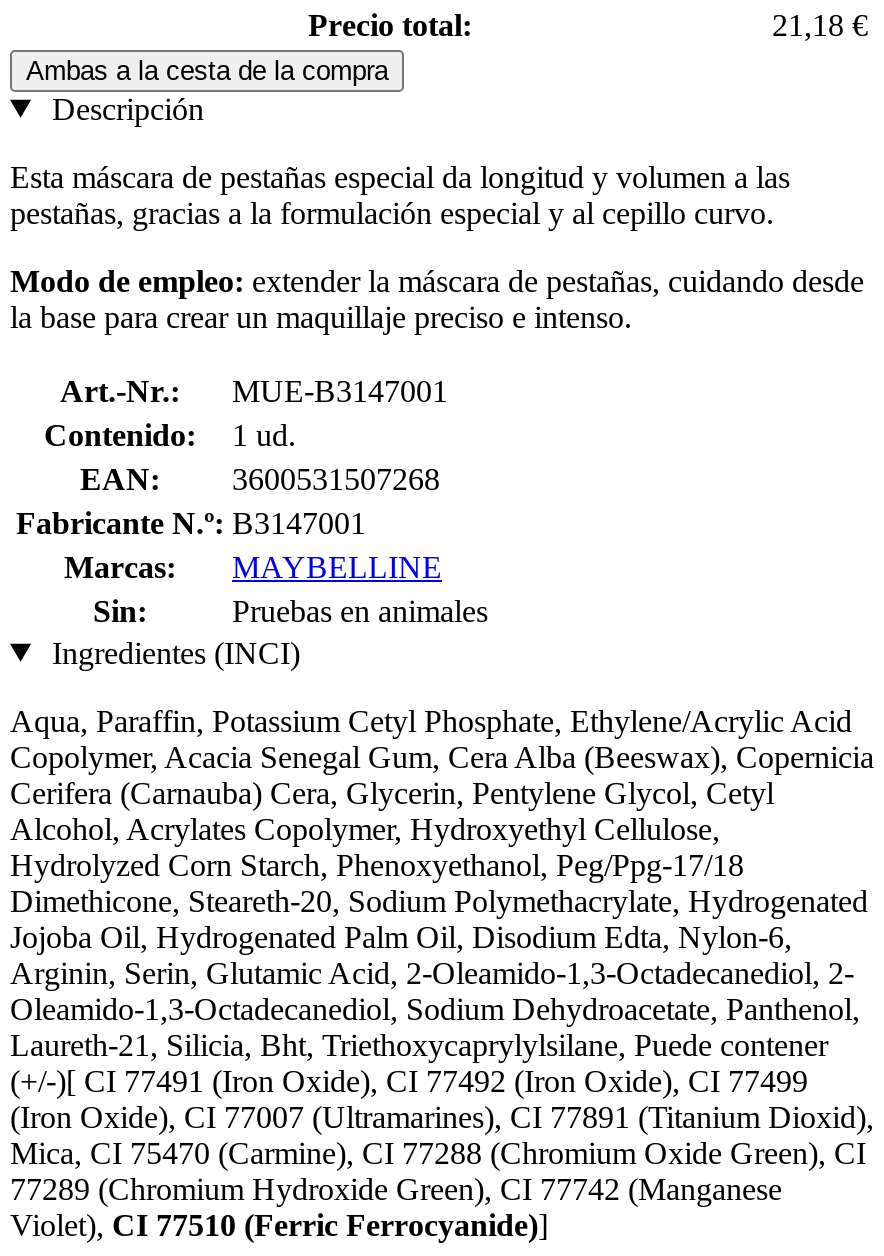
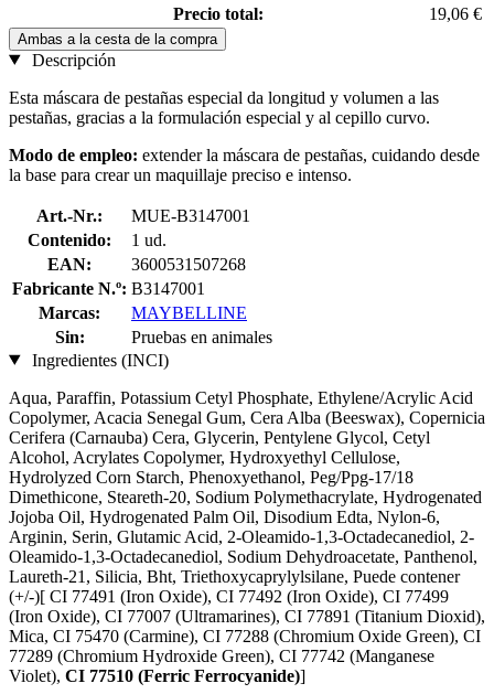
- 21,18 €
+ 19,06 €
